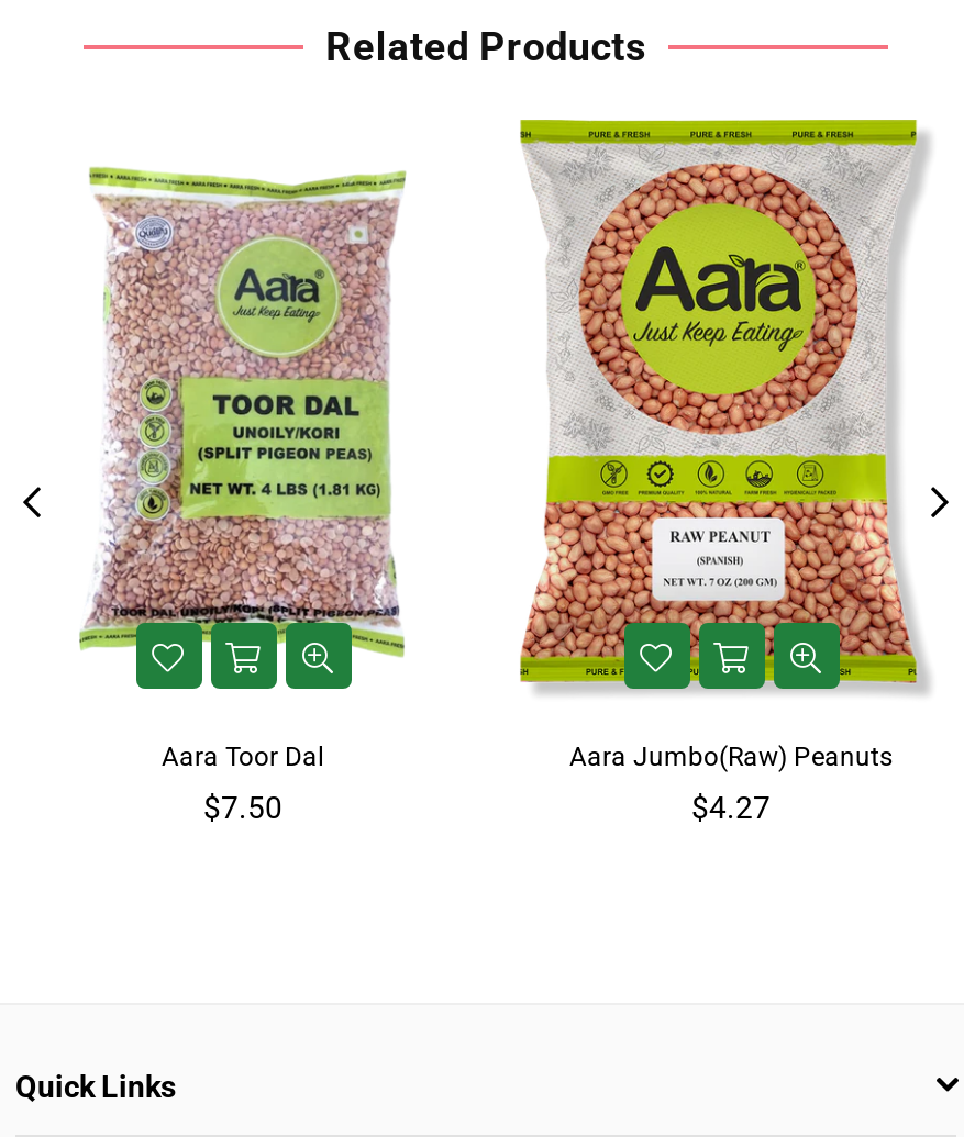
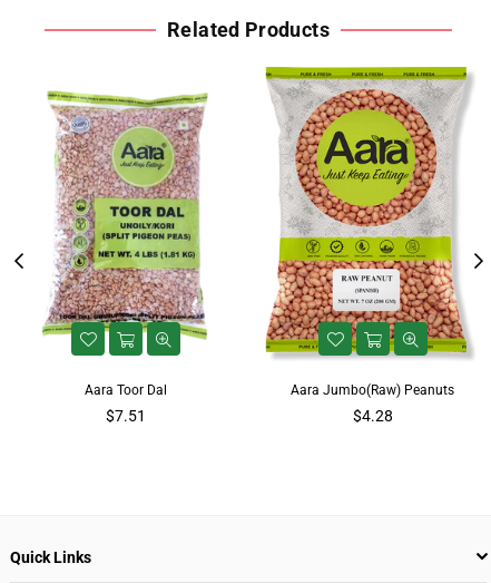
- $7.50
+ $7.51

- $4.27
+ $4.28
